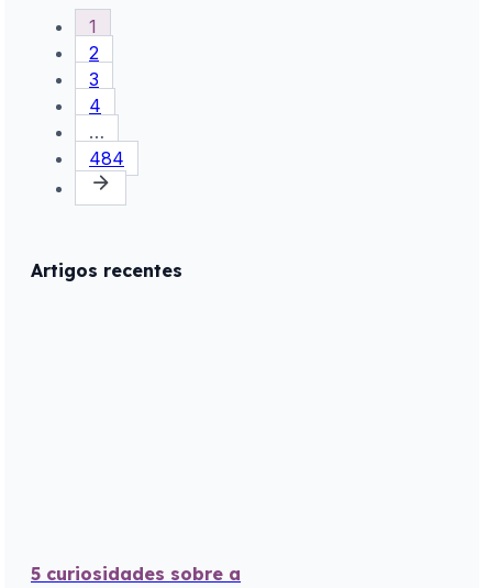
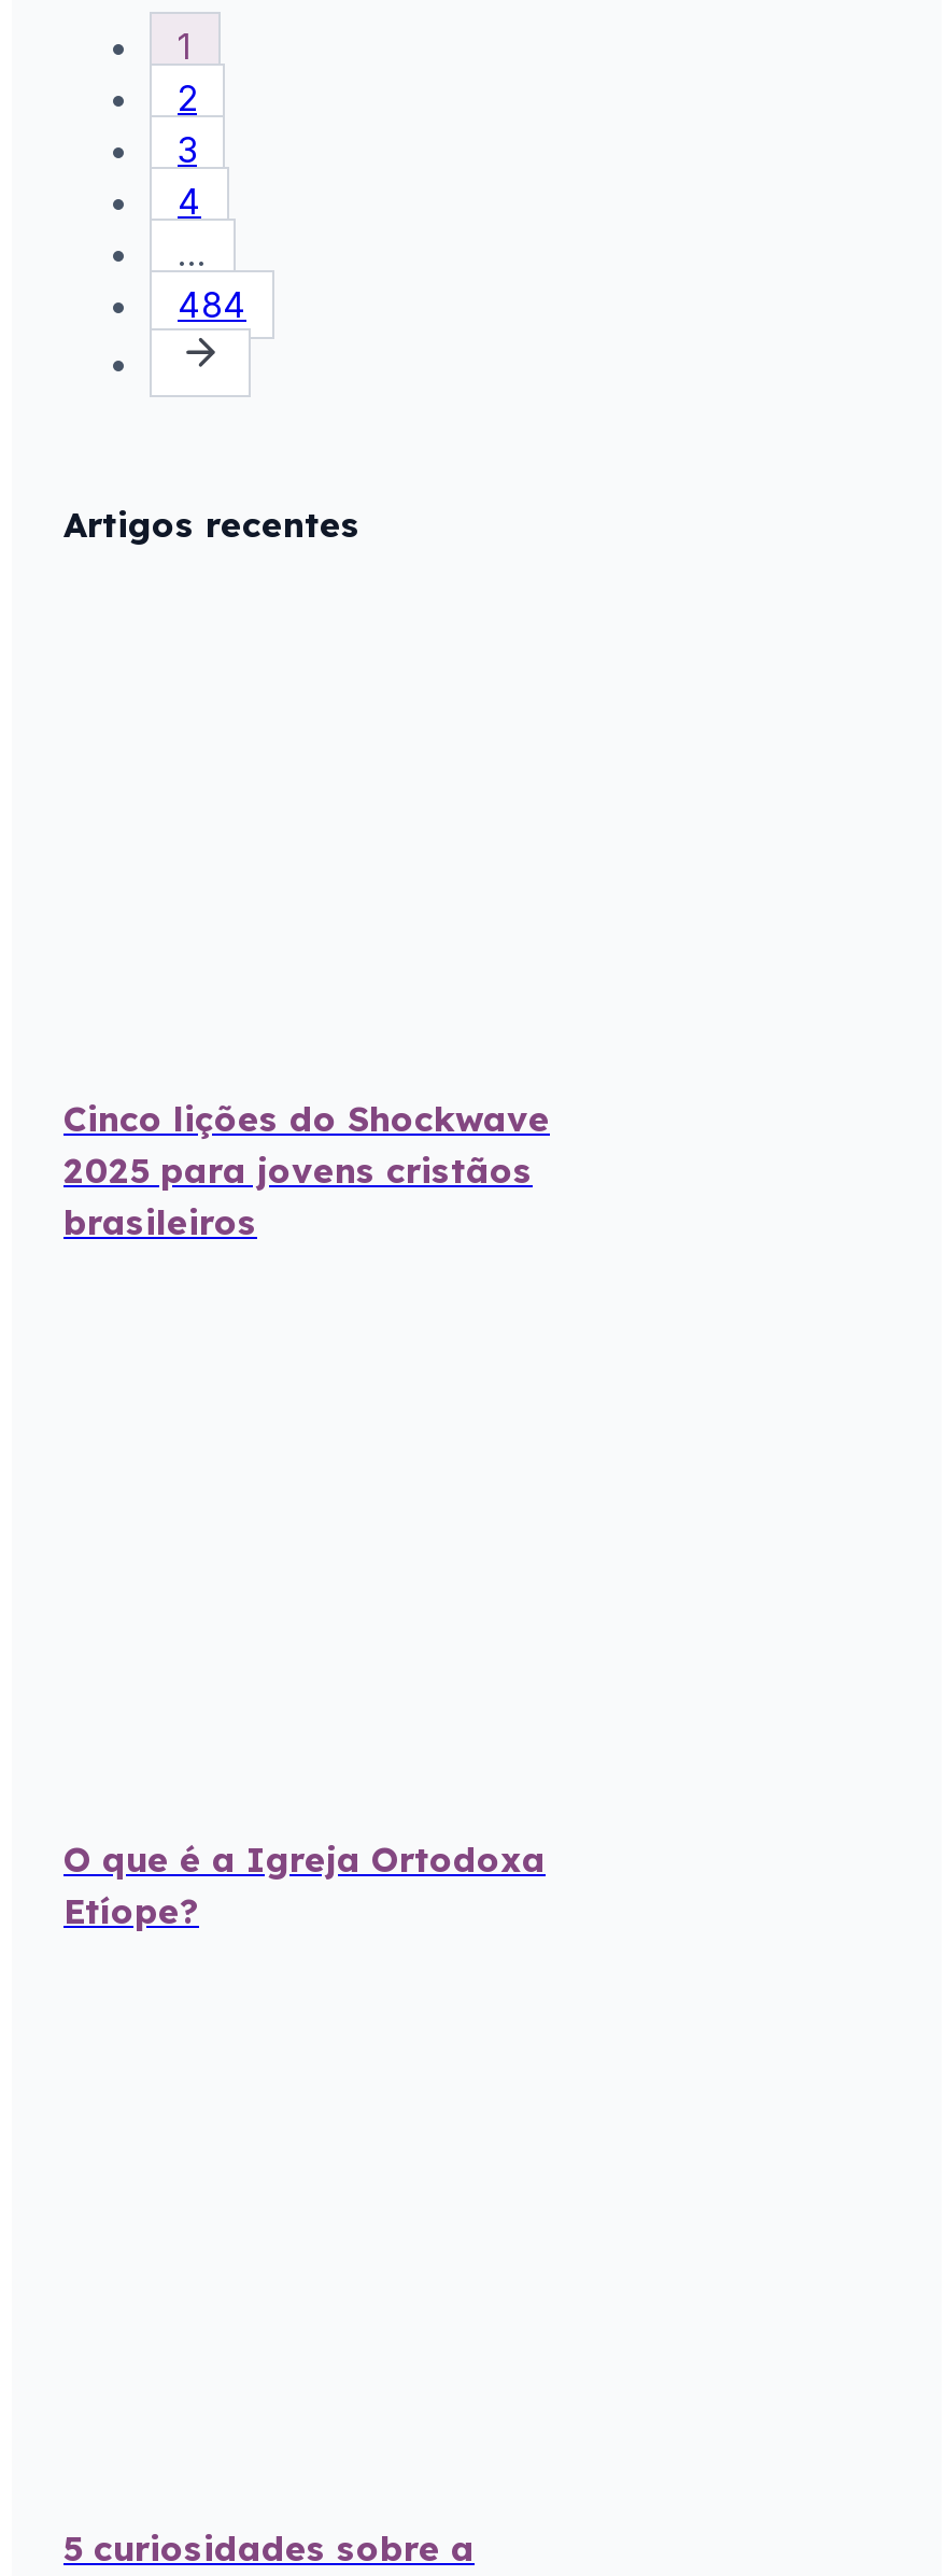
+ Cinco lições do Shockwave
+ 2025 para jovens cristãos
+ brasileiros

+ O que é a Igreja Ortodoxa
+ Etíope?
